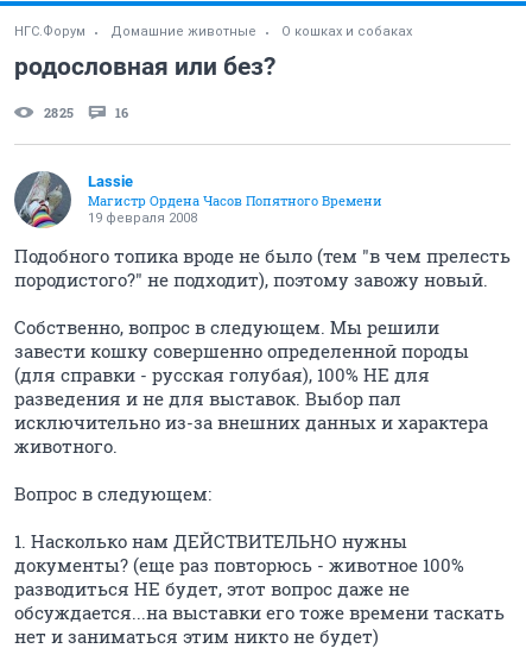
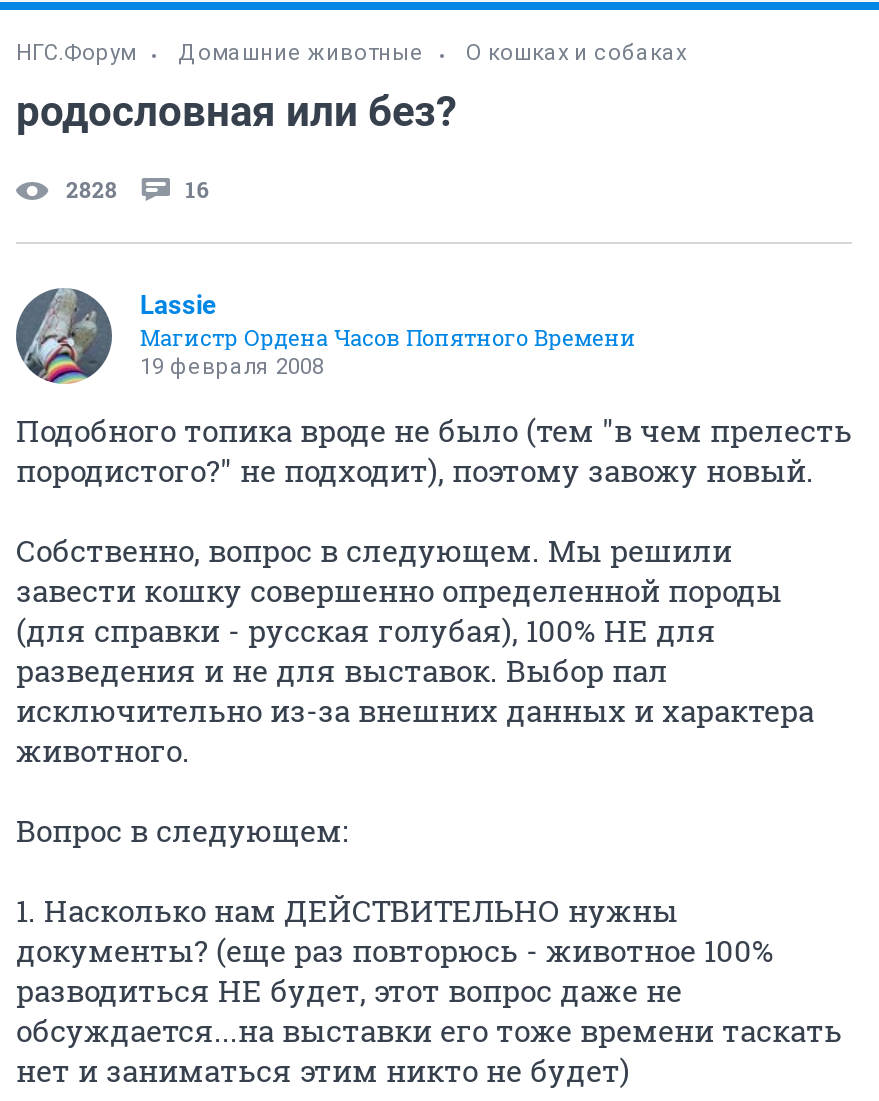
- 2825
+ 2828
